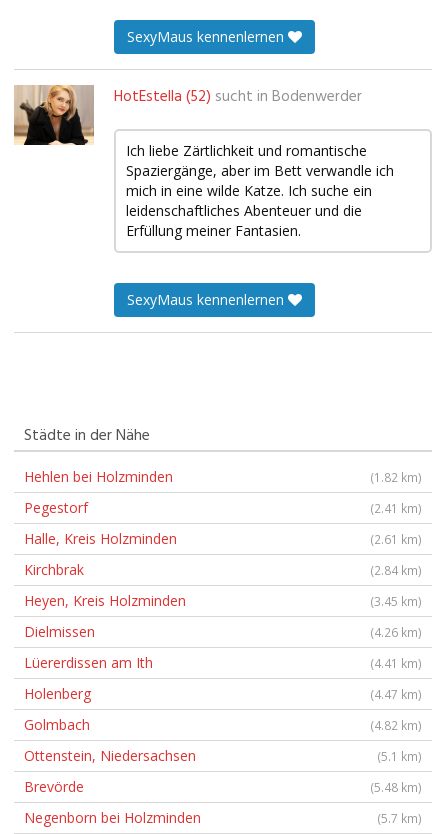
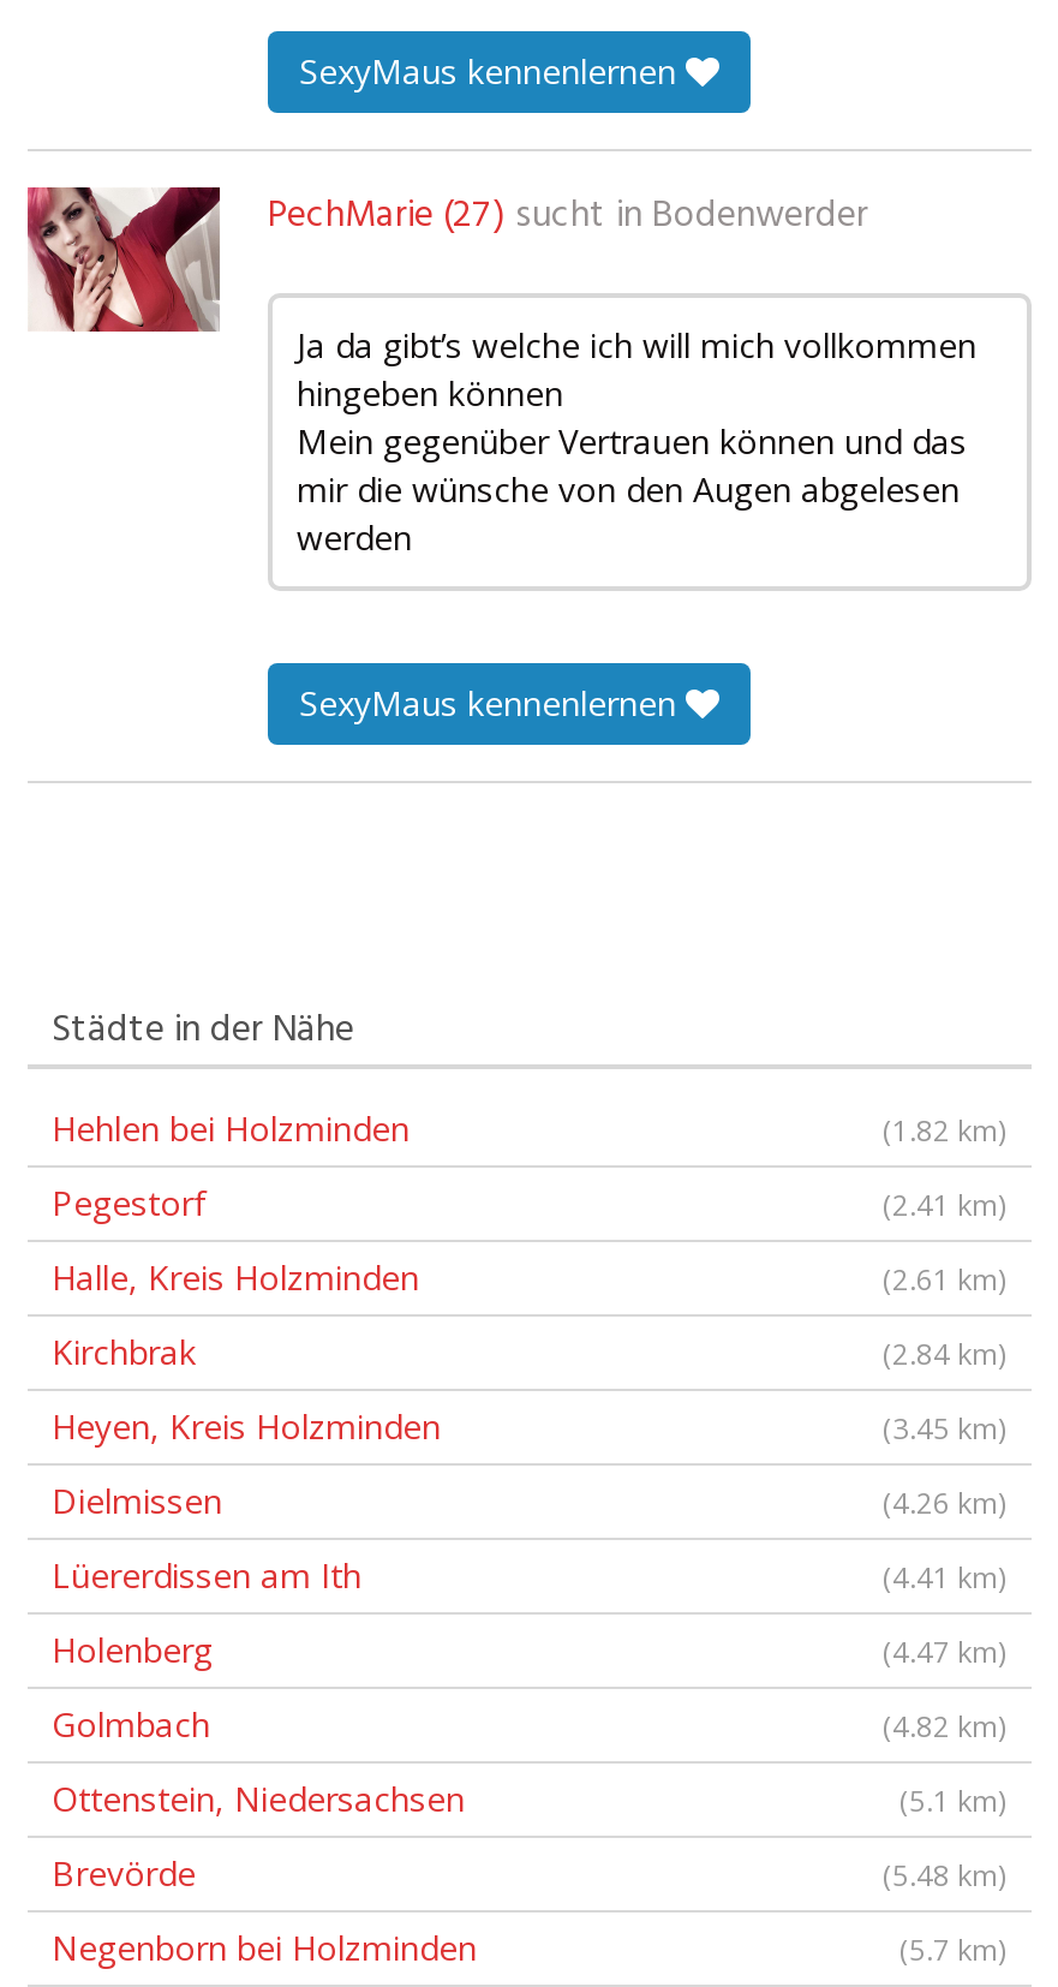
- [image]
- HotEstella (52) sucht in Bodenwerder
+ [image]
+ PechMarie (27) sucht in Bodenwerder

- Ich liebe Zärtlichkeit und romantische
- Spaziergänge, aber im Bett verwandle ich
- mich in eine wilde Katze. Ich suche ein
- leidenschaftliches Abenteuer und die
- Erfüllung meiner Fantasien.
+ Ja da gibt’s welche ich will mich vollkommen
+ hingeben können
+ Mein gegenüber Vertrauen können und das
+ mir die wünsche von den Augen abgelesen
+ werden
